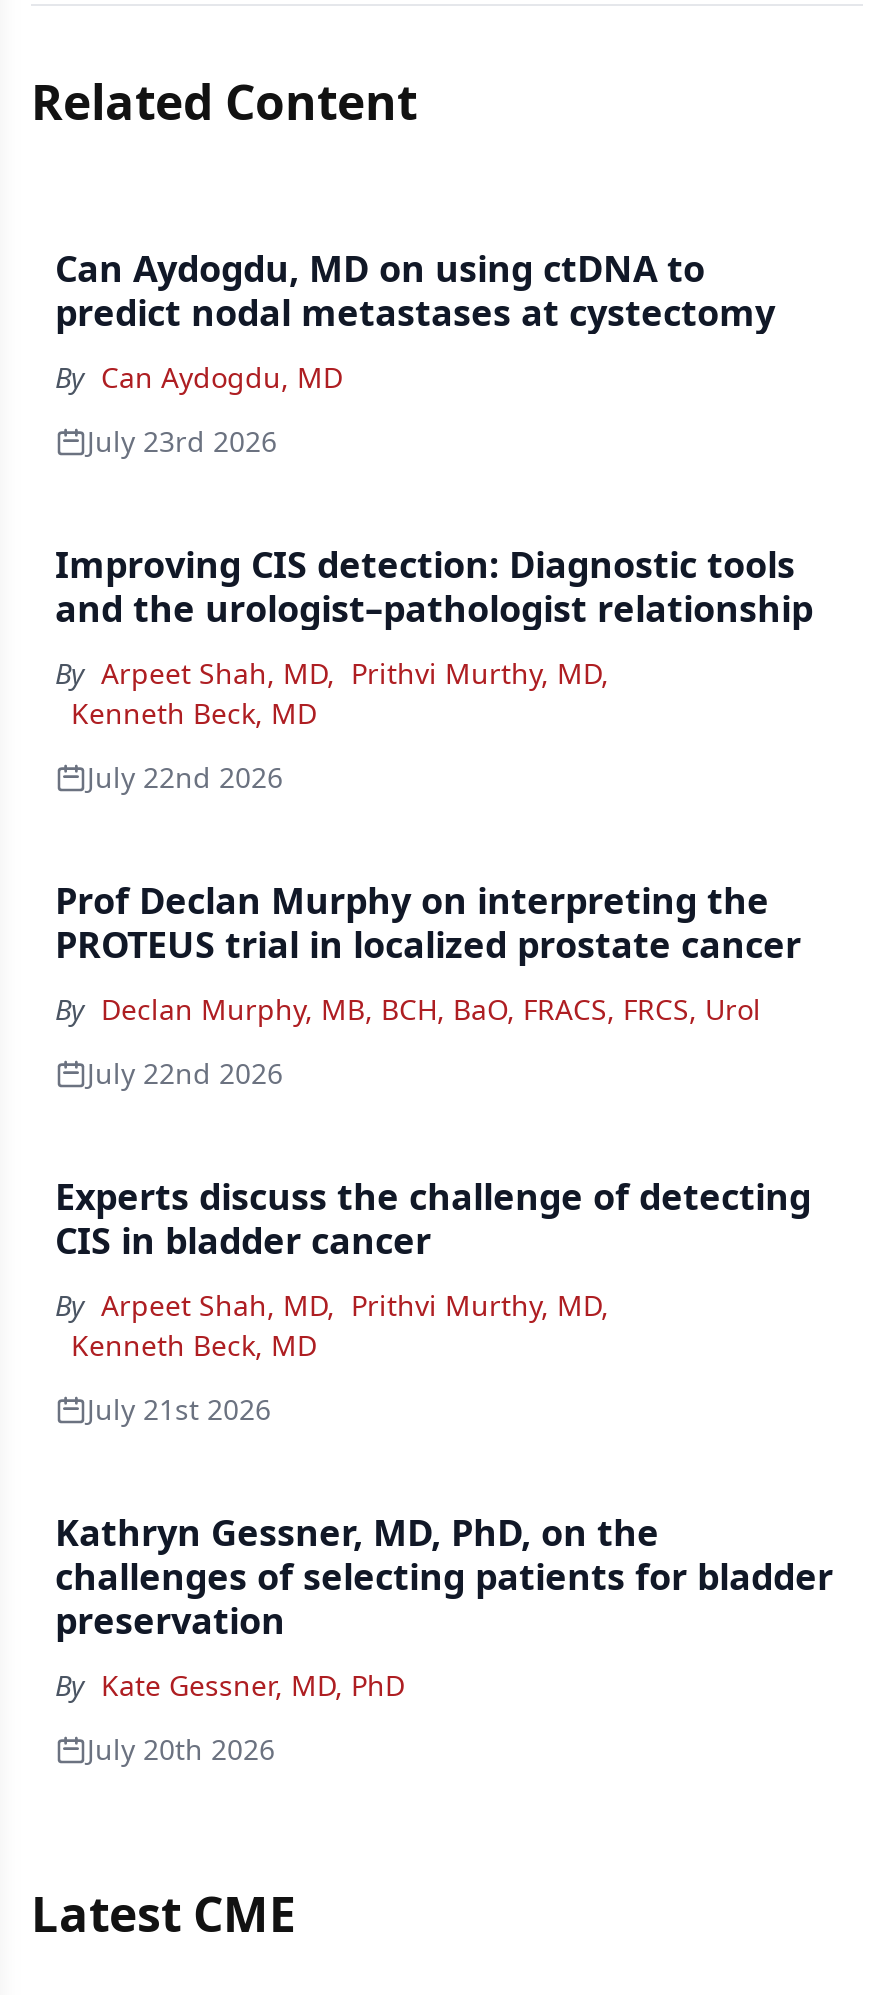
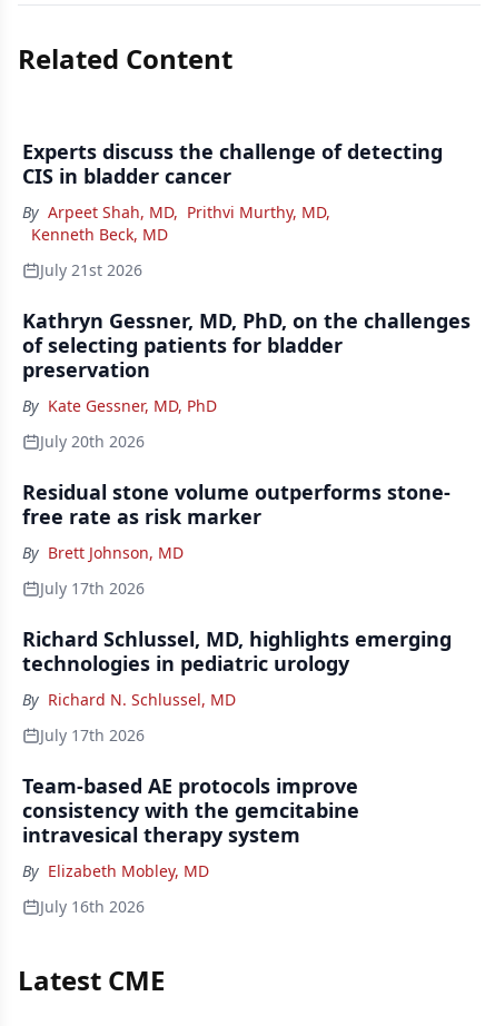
- Can Aydogdu, MD on using ctDNA to
- predict nodal metastases at cystectomy
- By Can Aydogdu, MD
- July 23rd 2026
- Improving CIS detection: Diagnostic tools
- and the urologist–pathologist relationship
- By Arpeet Shah, MD, Prithvi Murthy, MD,
- Kenneth Beck, MD
- July 22nd 2026
- Prof Declan Murphy on interpreting the
- PROTEUS trial in localized prostate cancer
- By Declan Murphy, MB, BCH, BaO, FRACS, FRCS, Urol
- July 22nd 2026

moved up: Experts discuss the challenge of detecting | CIS in bladder cancer | By Arpeet Shah, MD, Prithvi Murthy, MD, | Kenneth Beck, MD | July 21st 2026

moved up: preservation | By Kate Gessner, MD, PhD | July 20th 2026

+ Residual stone volume outperforms stone-
+ free rate as risk marker
+ By Brett Johnson, MD
+ July 17th 2026
+ Richard Schlussel, MD, highlights emerging
+ technologies in pediatric urology
+ By Richard N. Schlussel, MD
+ July 17th 2026
+ Team-based AE protocols improve
+ consistency with the gemcitabine
+ intravesical therapy system
+ By Elizabeth Mobley, MD
+ July 16th 2026
